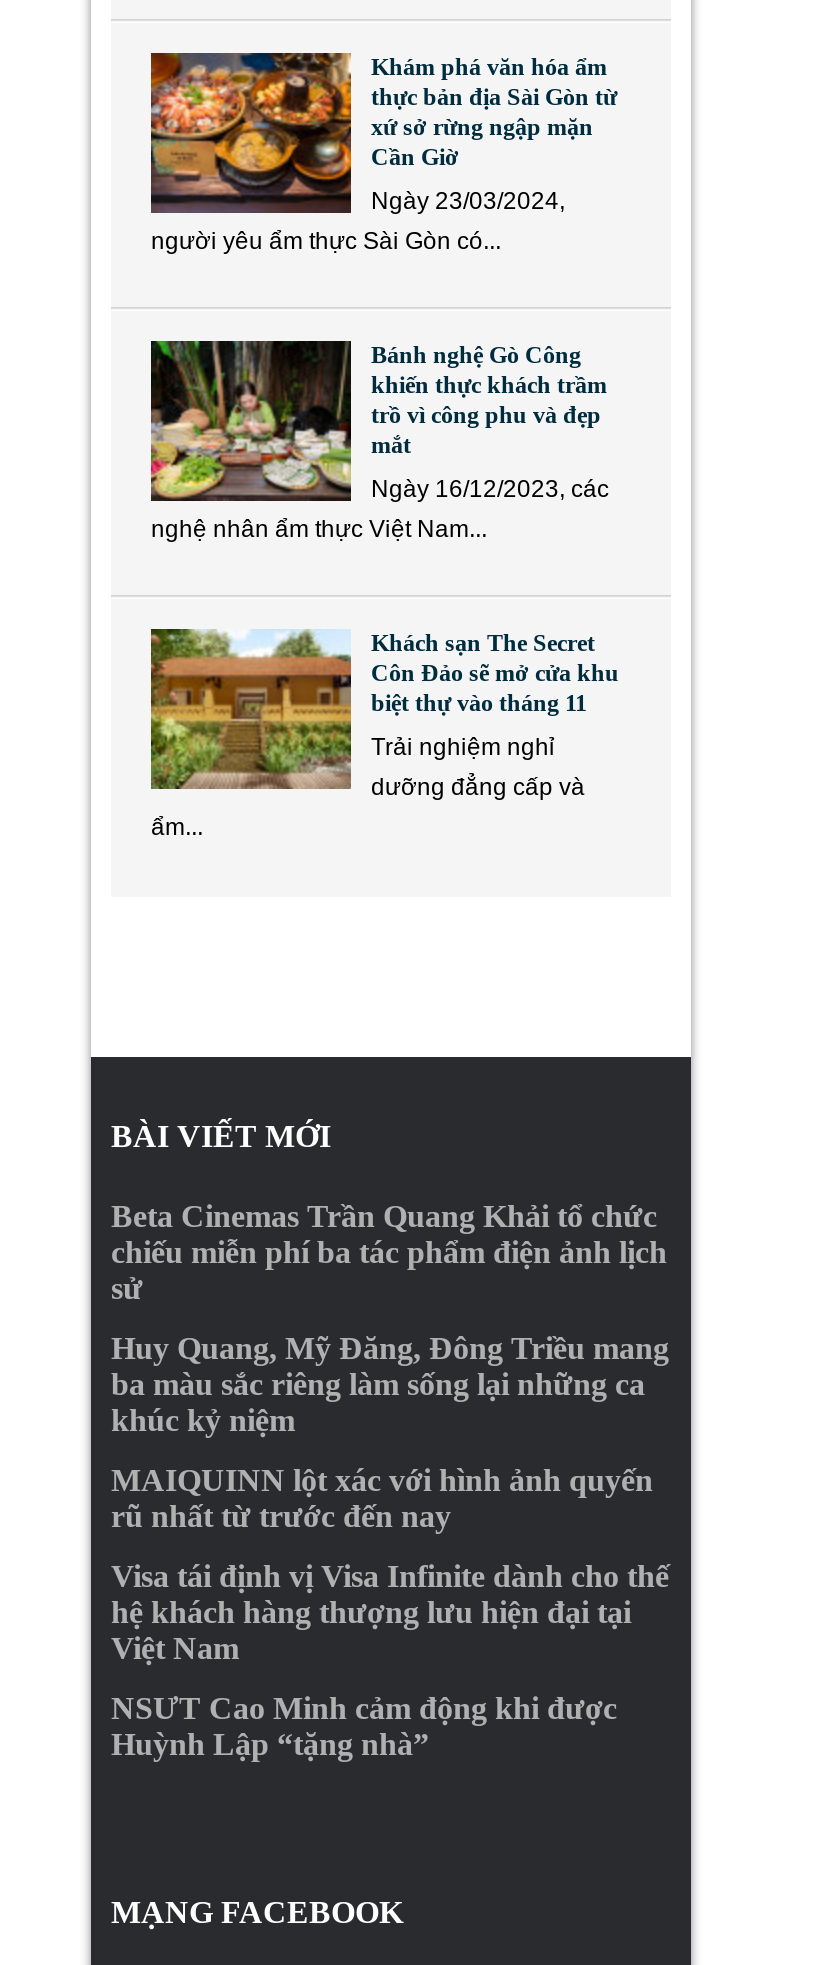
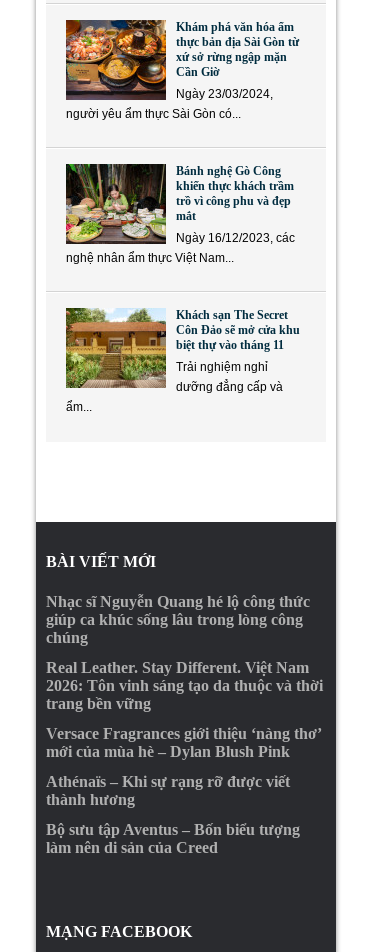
- Beta Cinemas Trần Quang Khải tổ chức
- chiếu miễn phí ba tác phẩm điện ảnh lịch
- sử
+ Nhạc sĩ Nguyễn Quang hé lộ công thức
+ giúp ca khúc sống lâu trong lòng công
+ chúng

- Huy Quang, Mỹ Đăng, Đông Triều mang
- ba màu sắc riêng làm sống lại những ca
- khúc kỷ niệm
+ Real Leather. Stay Different. Việt Nam
+ 2026: Tôn vinh sáng tạo da thuộc và thời
+ trang bền vững

- MAIQUINN lột xác với hình ảnh quyến
- rũ nhất từ trước đến nay
+ Versace Fragrances giới thiệu ‘nàng thơ’
+ mới của mùa hè – Dylan Blush Pink

- Visa tái định vị Visa Infinite dành cho thế
- hệ khách hàng thượng lưu hiện đại tại
- Việt Nam
+ Athénaïs – Khi sự rạng rỡ được viết
+ thành hương

- NSƯT Cao Minh cảm động khi được
- Huỳnh Lập “tặng nhà”
+ Bộ sưu tập Aventus – Bốn biểu tượng
+ làm nên di sản của Creed
